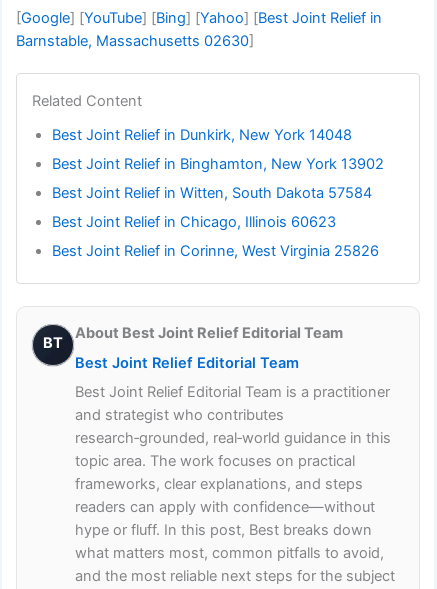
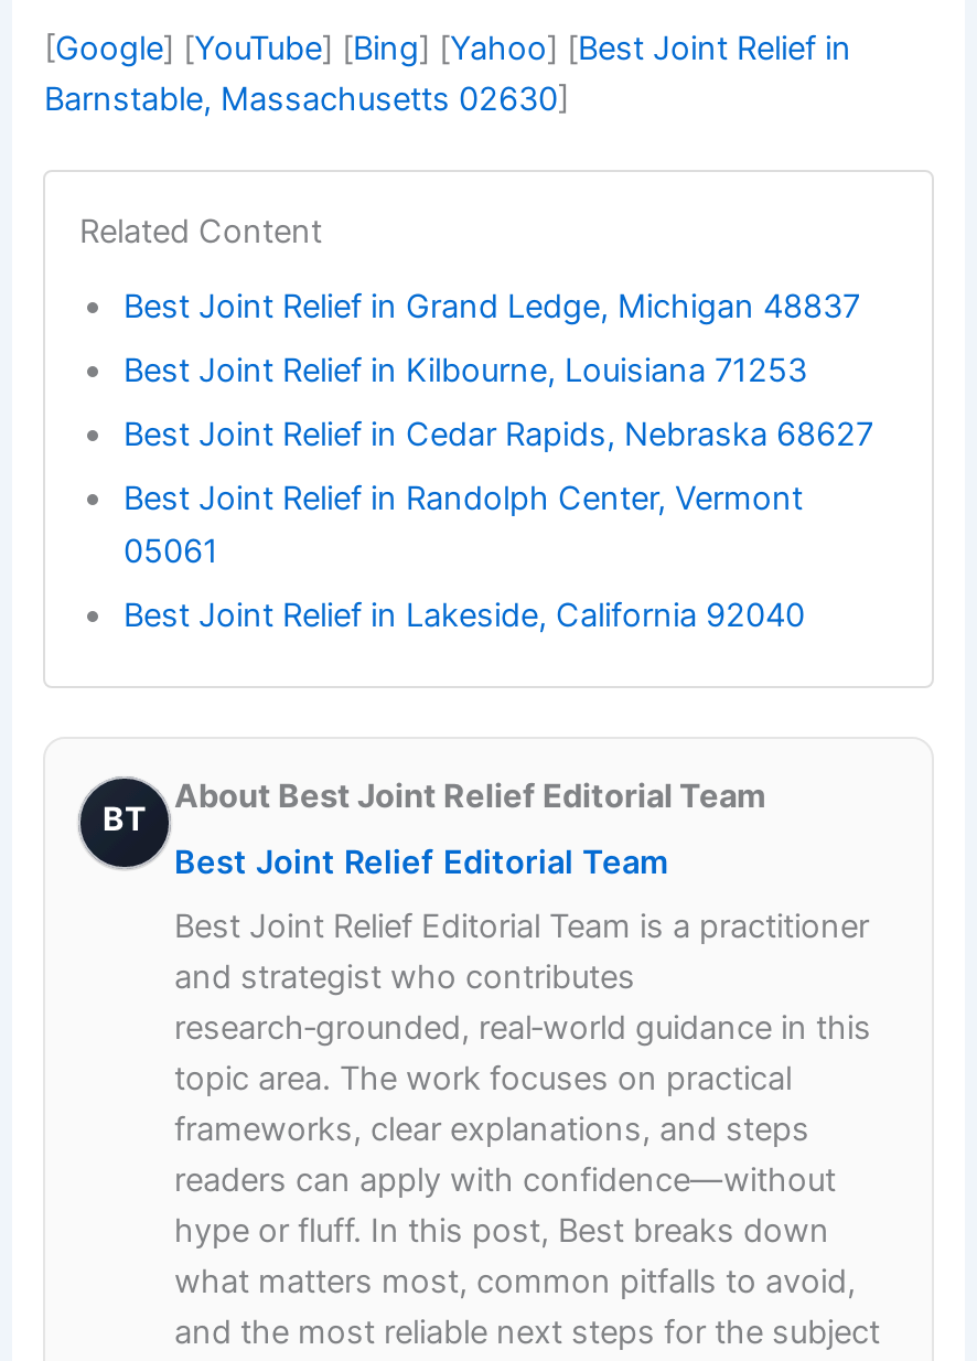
- Best Joint Relief in Dunkirk, New York 14048
+ Best Joint Relief in Grand Ledge, Michigan 48837

- Best Joint Relief in Binghamton, New York 13902
+ Best Joint Relief in Kilbourne, Louisiana 71253

- Best Joint Relief in Witten, South Dakota 57584
+ Best Joint Relief in Cedar Rapids, Nebraska 68627

- Best Joint Relief in Chicago, Illinois 60623
+ Best Joint Relief in Randolph Center, Vermont
+ 05061

- Best Joint Relief in Corinne, West Virginia 25826
+ Best Joint Relief in Lakeside, California 92040
